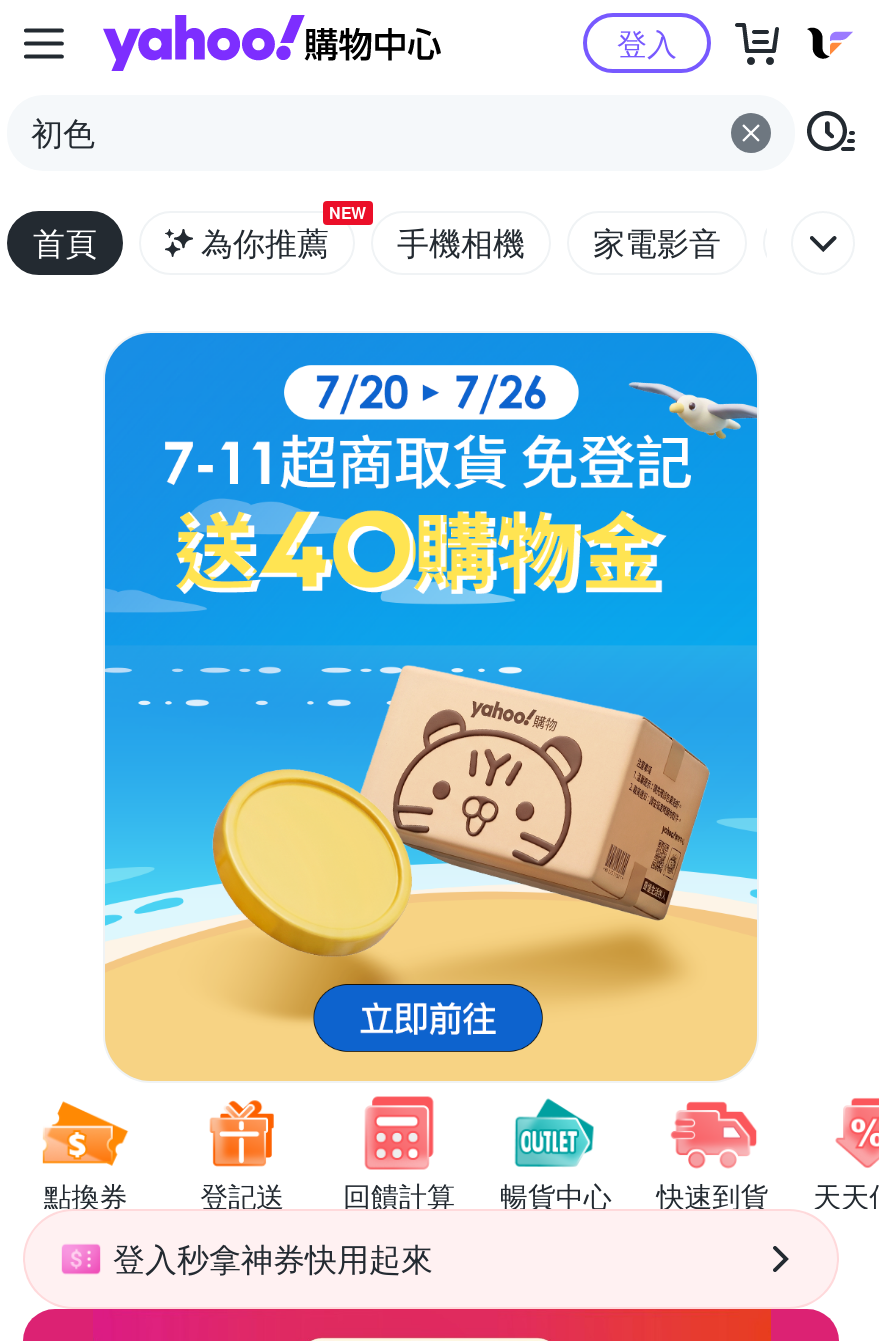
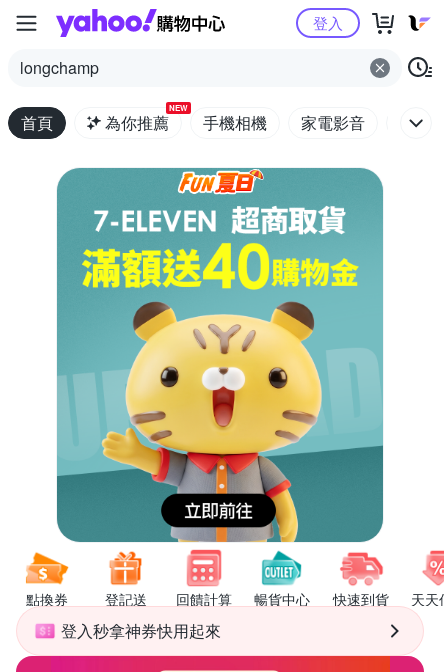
- 初色
+ longchamp

- [image]
+ [image]
